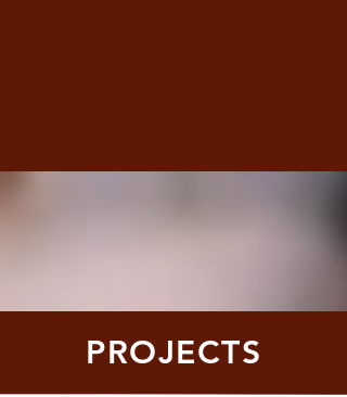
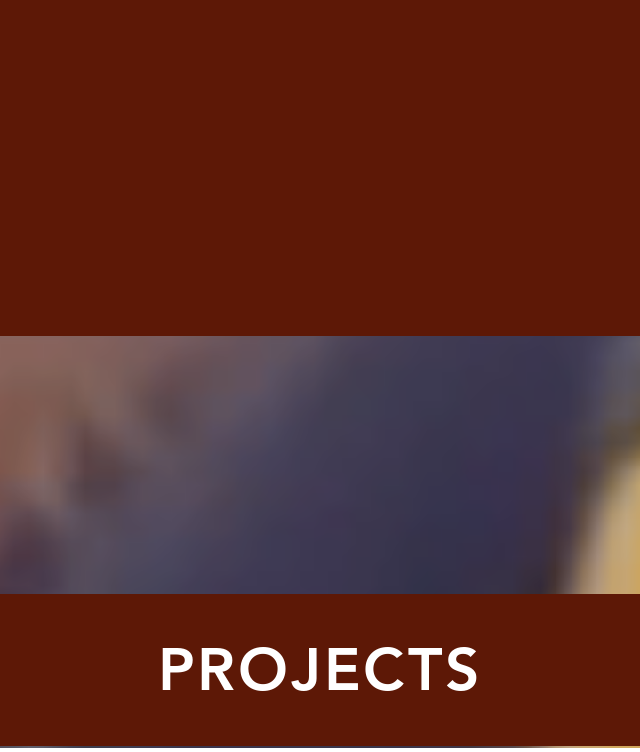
- [image]
+ [image]
